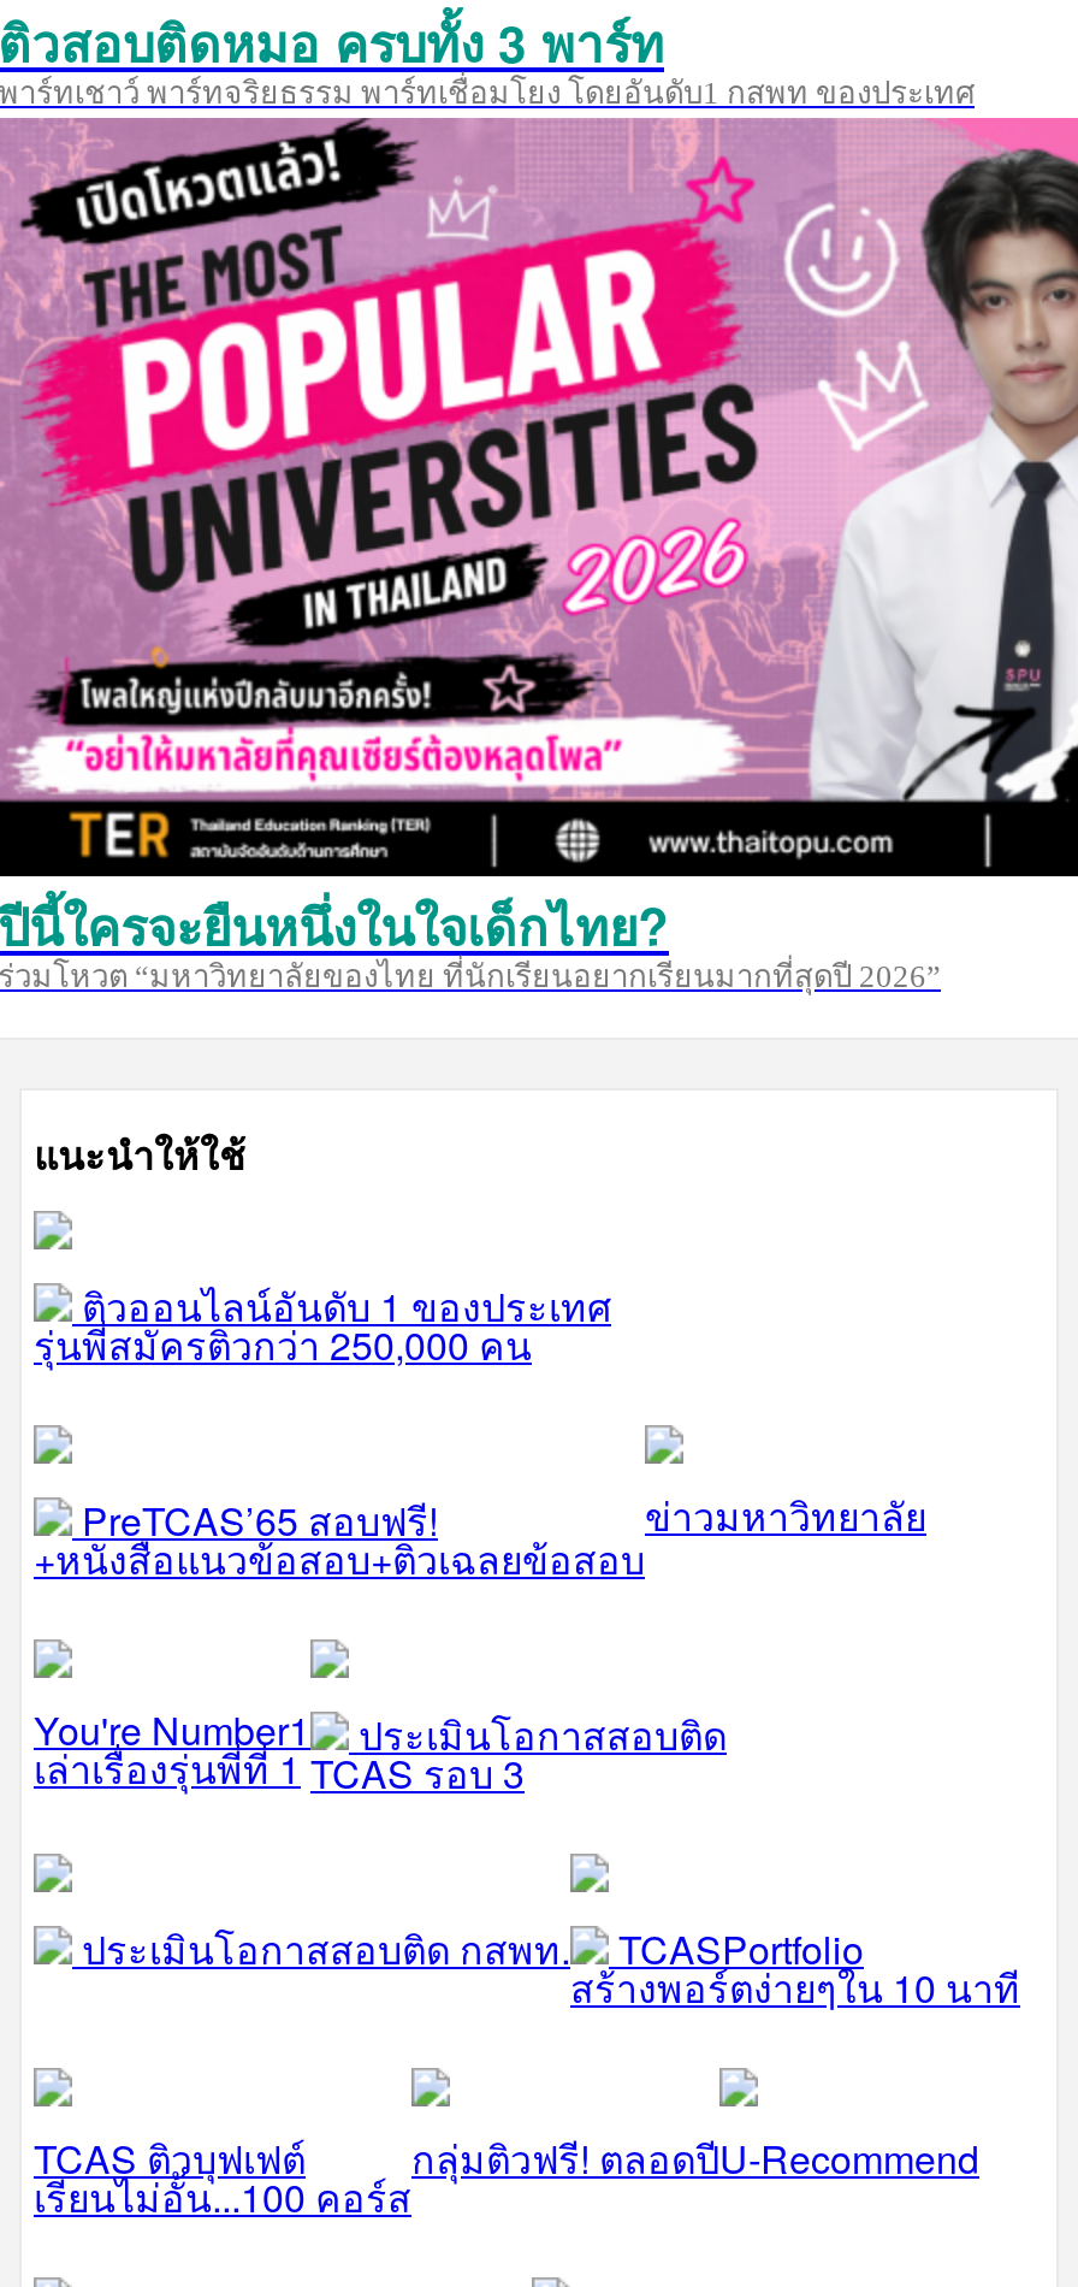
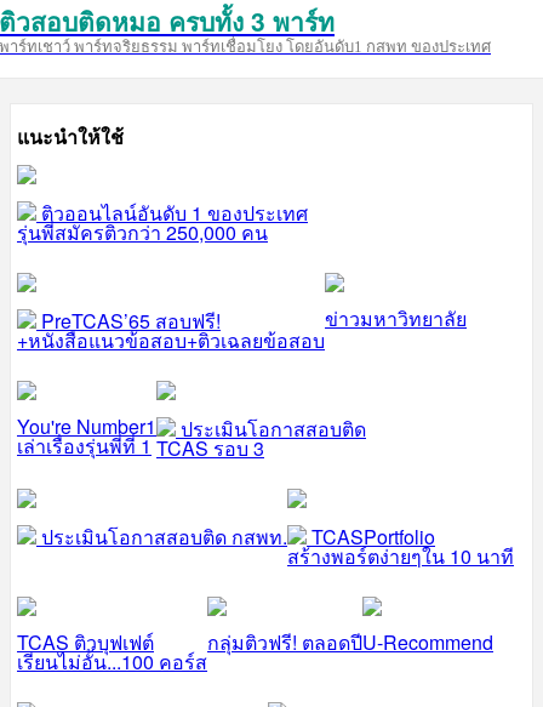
- [image]
- ปีนี้ใครจะยืนหนึ่งในใจเด็กไทย?
- ร่วมโหวต “มหาวิทยาลัยของไทย ที่นักเรียนอยากเรียนมากที่สุดปี 2026”
